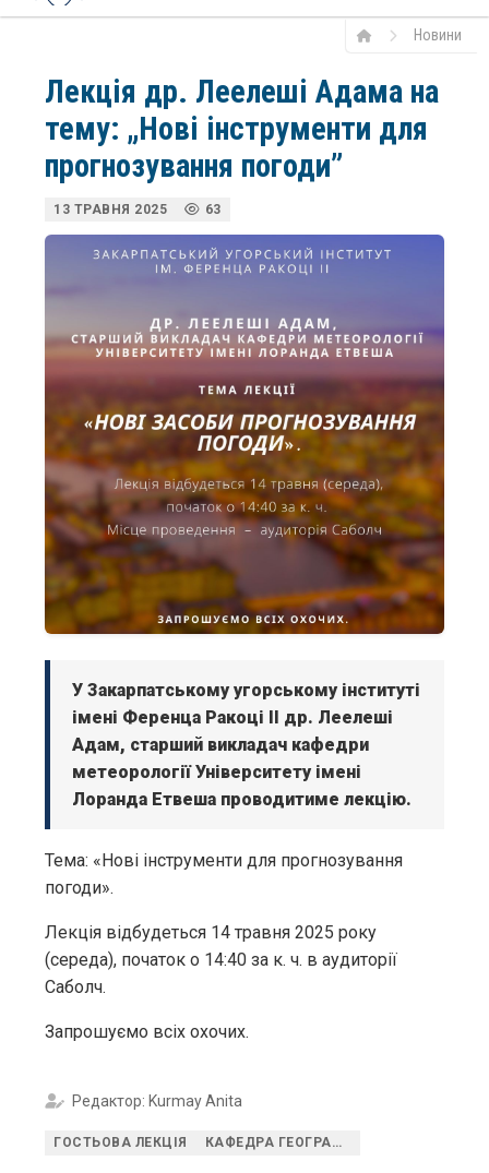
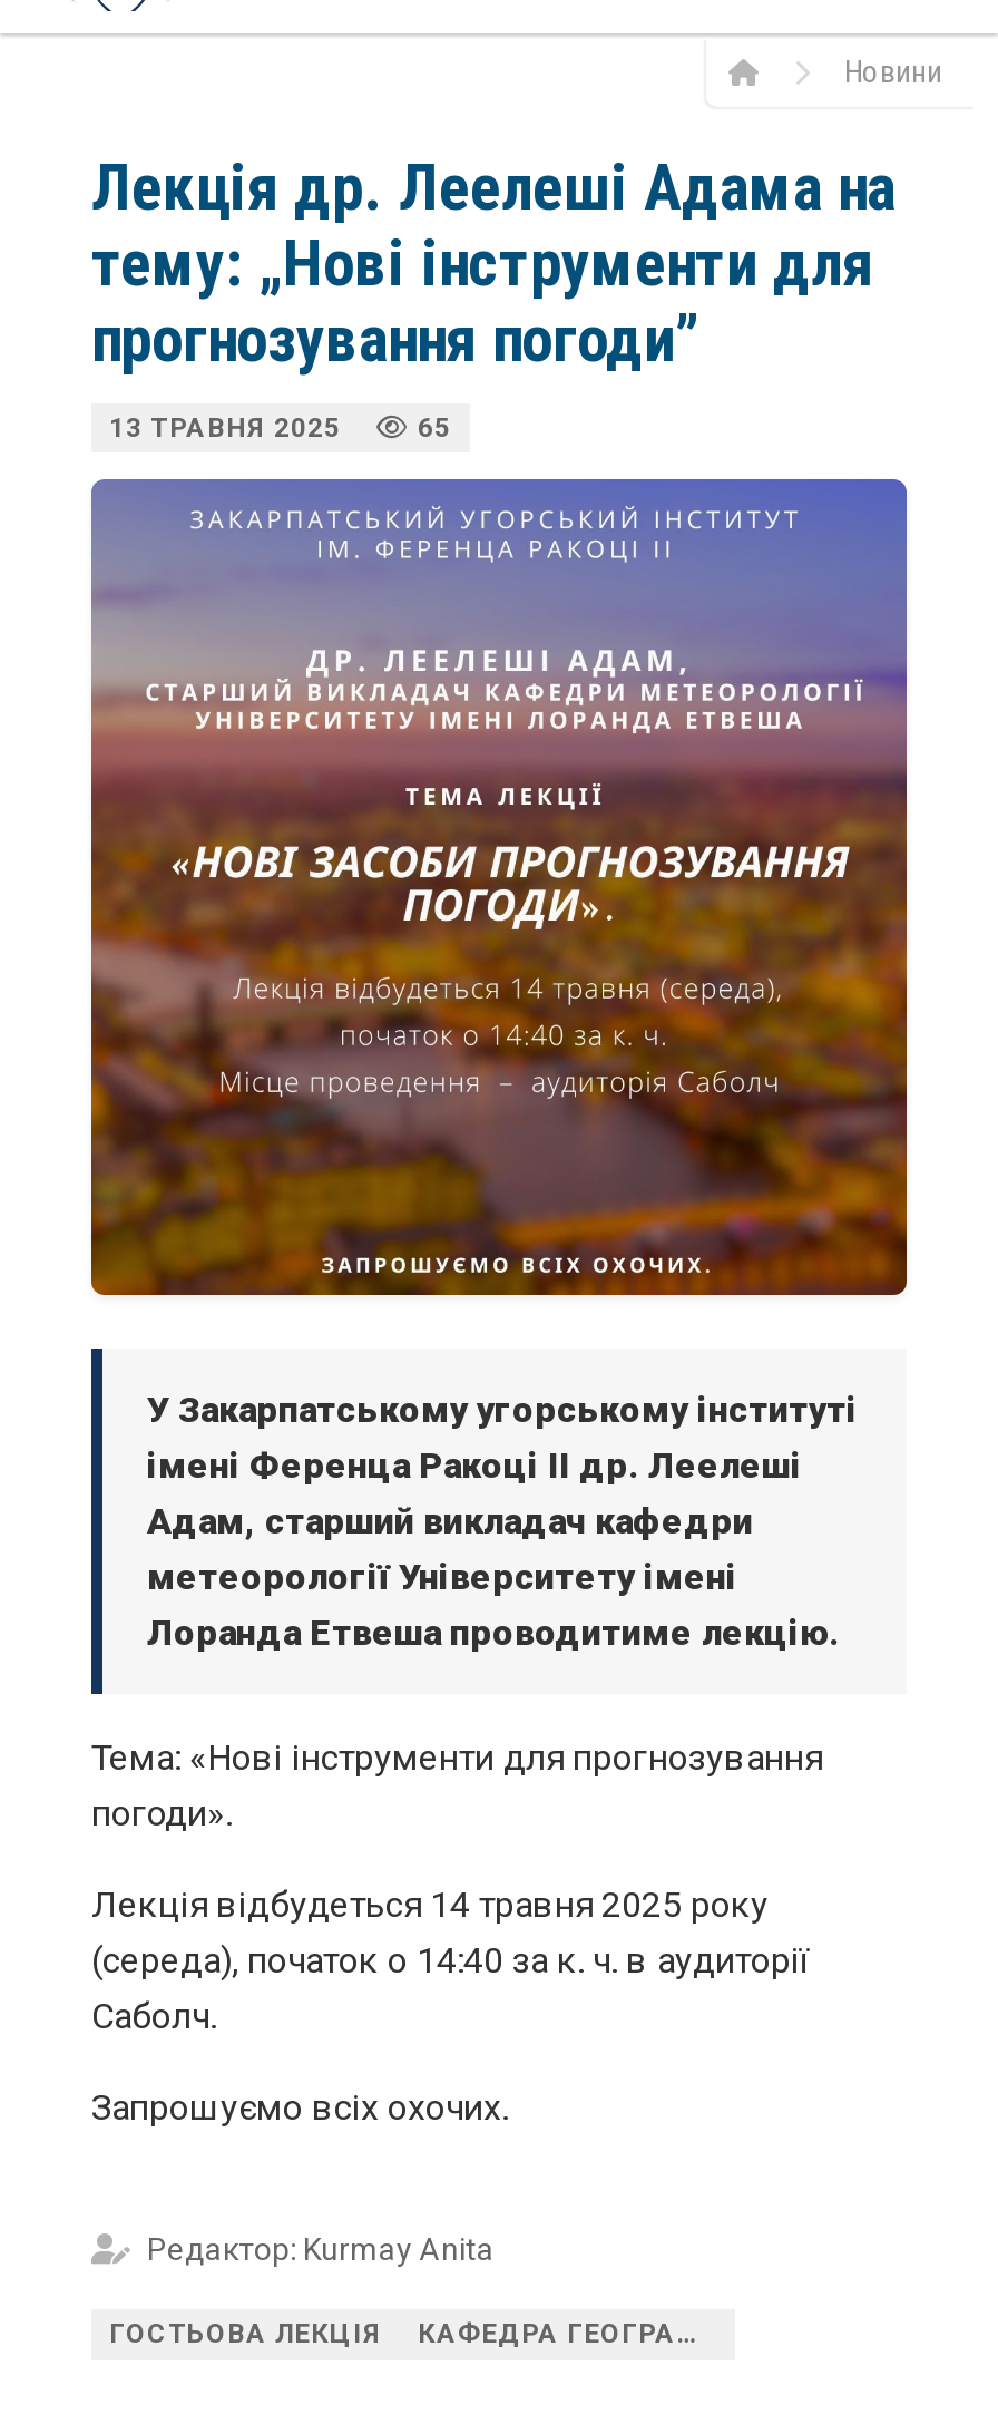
- 63
+ 65
